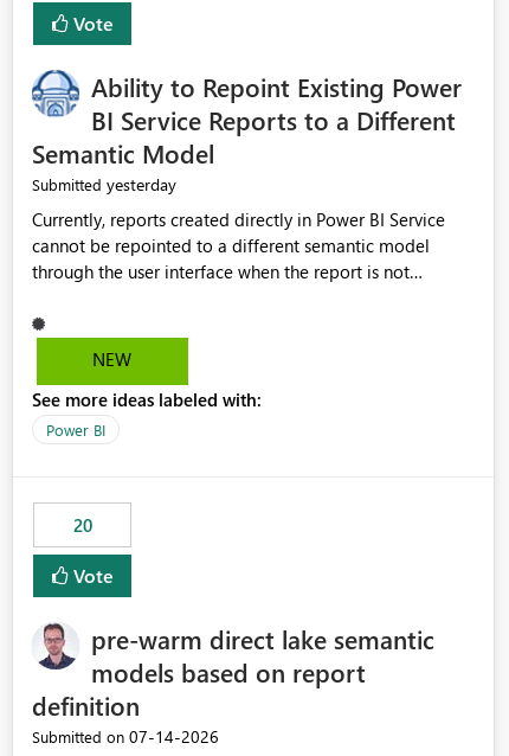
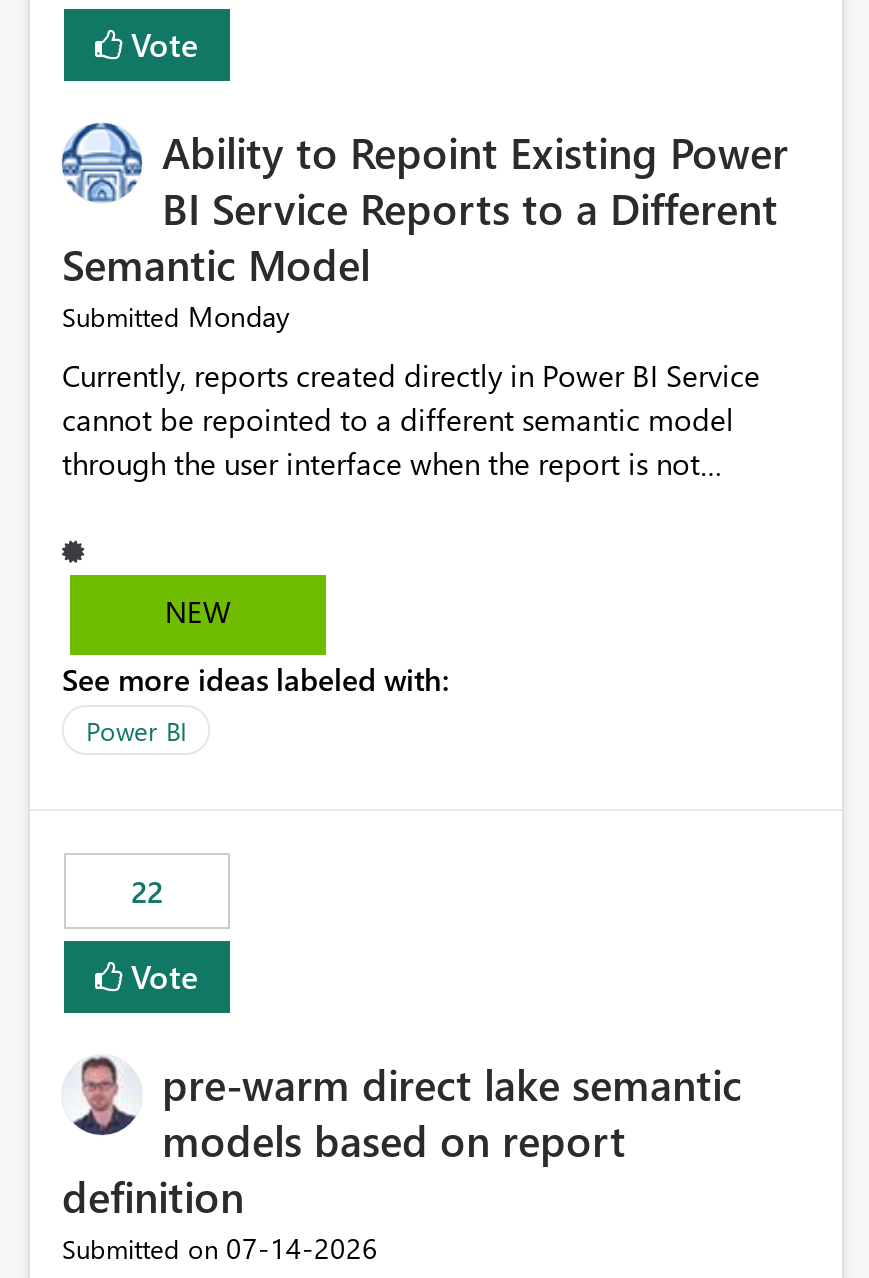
- Submitted yesterday
+ Submitted Monday

- 20
+ 22
